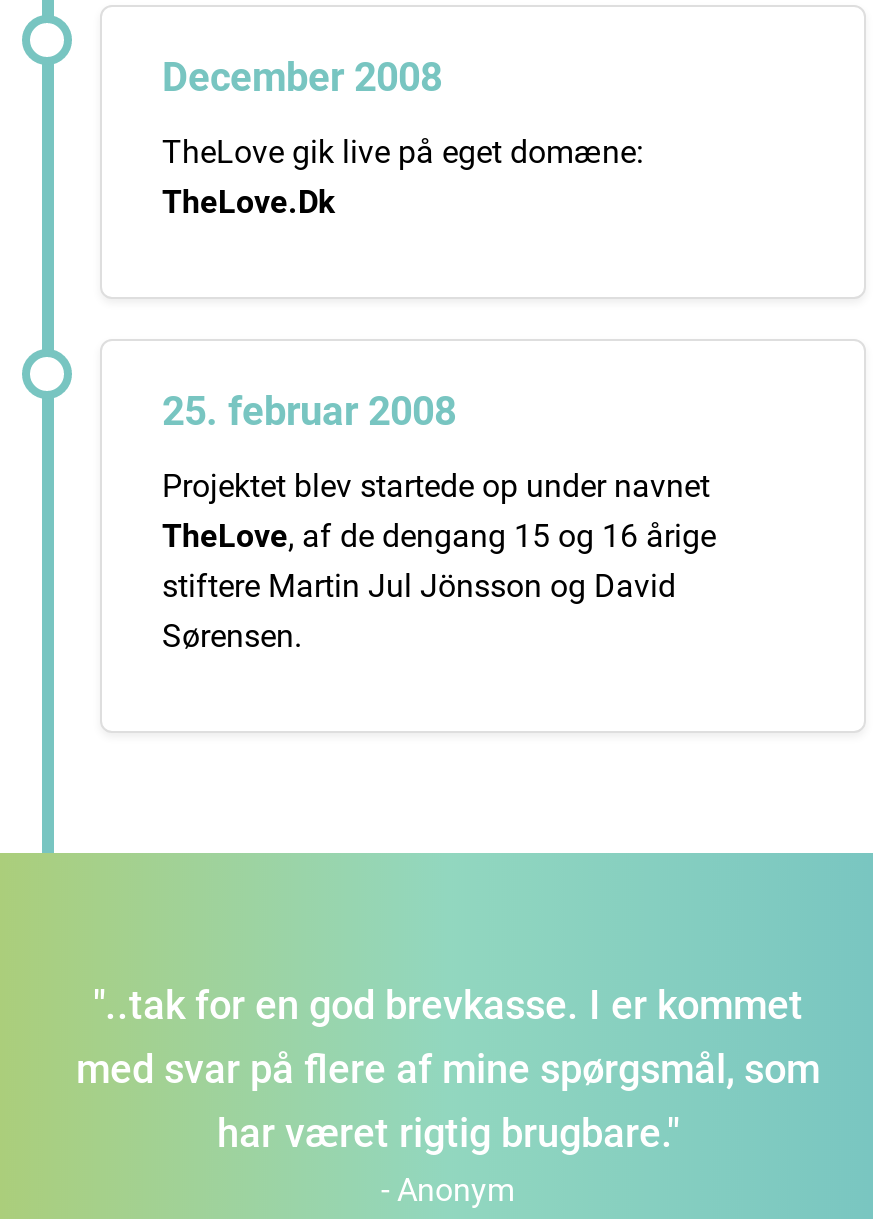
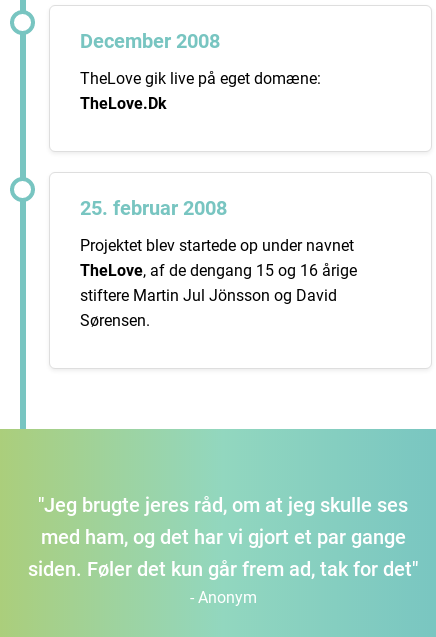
- "..tak for en god brevkasse. I er kommet
- med svar på flere af mine spørgsmål, som
- har været rigtig brugbare."
+ "Jeg brugte jeres råd, om at jeg skulle ses
+ med ham, og det har vi gjort et par gange
+ siden. Føler det kun går frem ad, tak for det"
